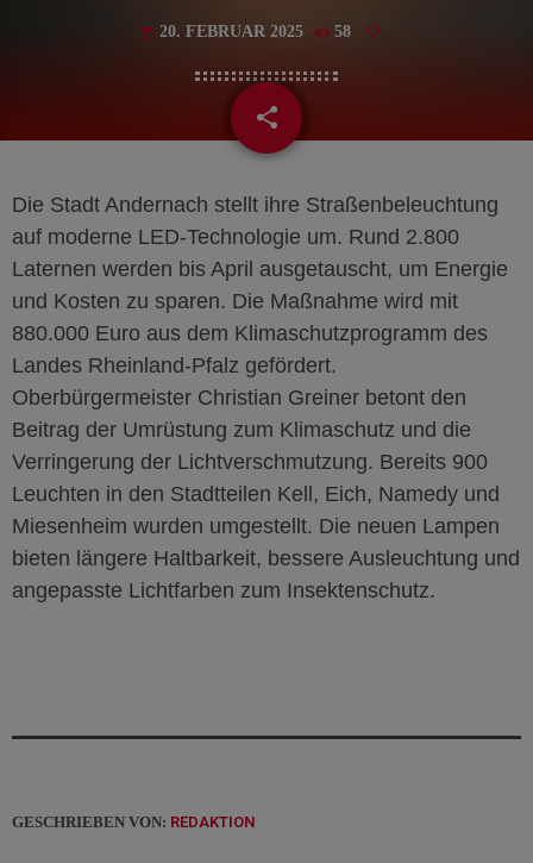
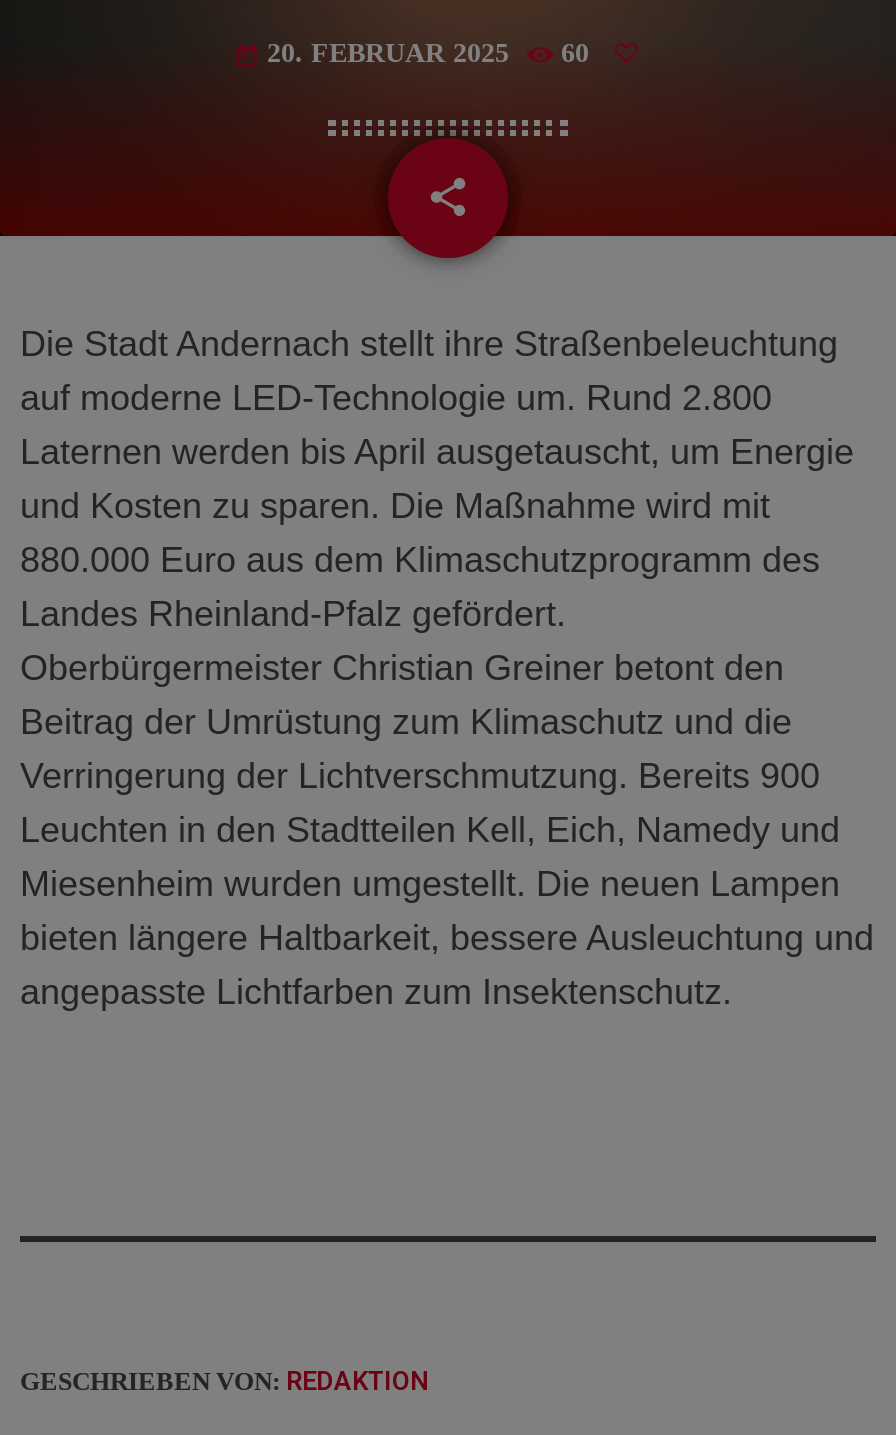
- 58
+ 60
